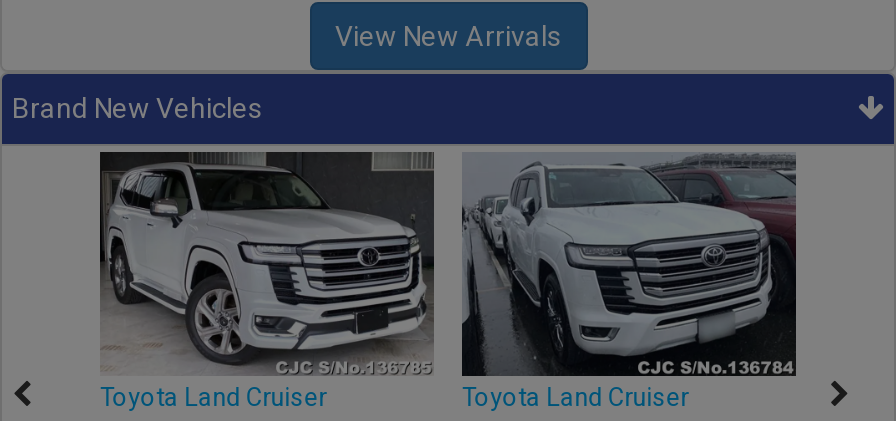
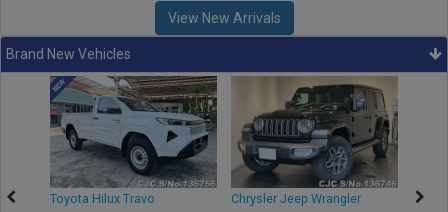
- [image]
- Toyota Land Cruiser
+ [image]
+ Toyota Hilux Travo

- [image]
- Toyota Land Cruiser
+ [image]
+ Chrysler Jeep Wrangler
